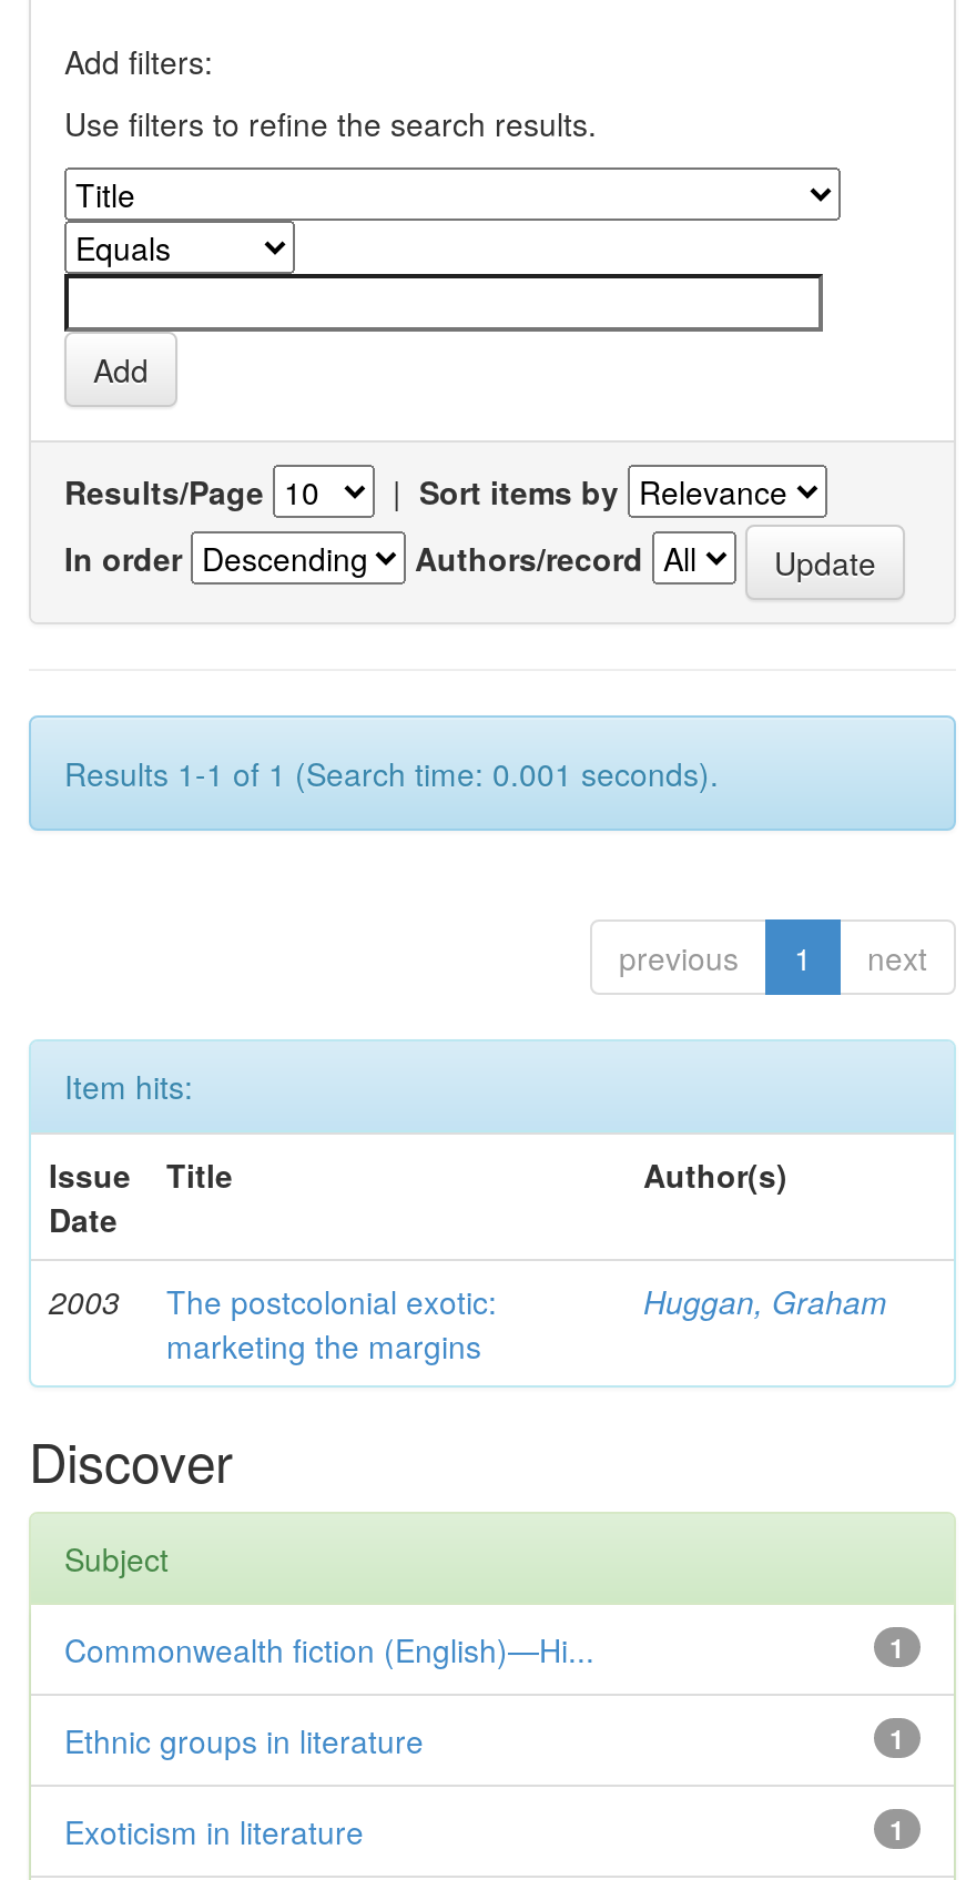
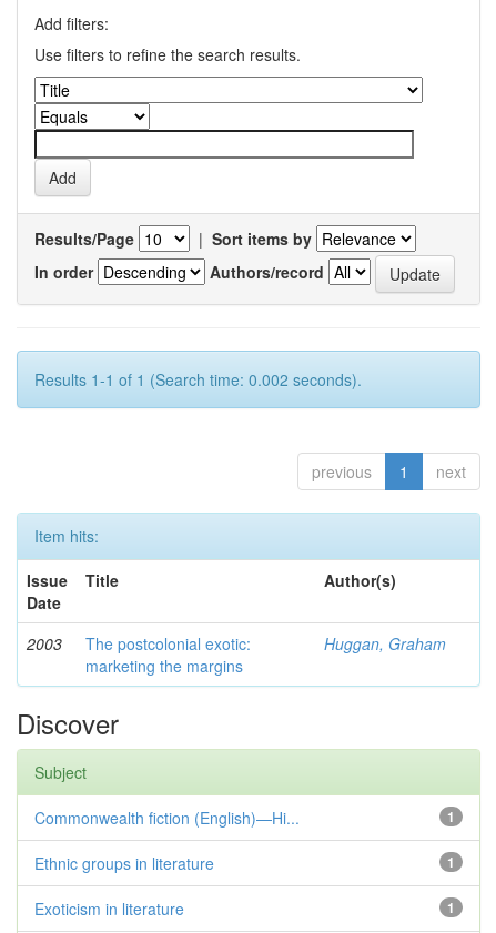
- Results 1-1 of 1 (Search time: 0.001 seconds).
+ Results 1-1 of 1 (Search time: 0.002 seconds).
